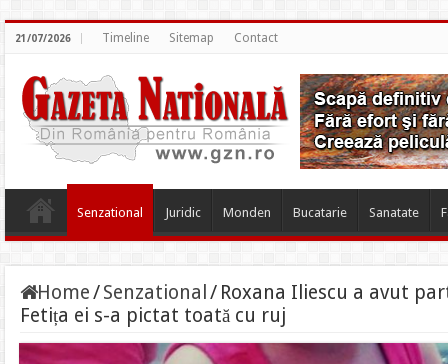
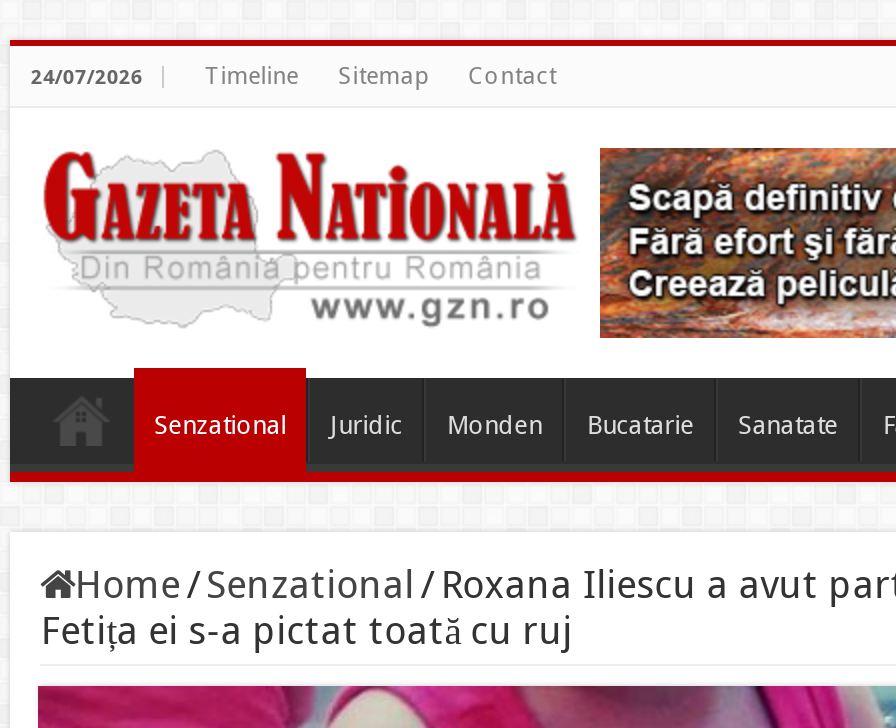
- 21/07/2026
+ 24/07/2026
